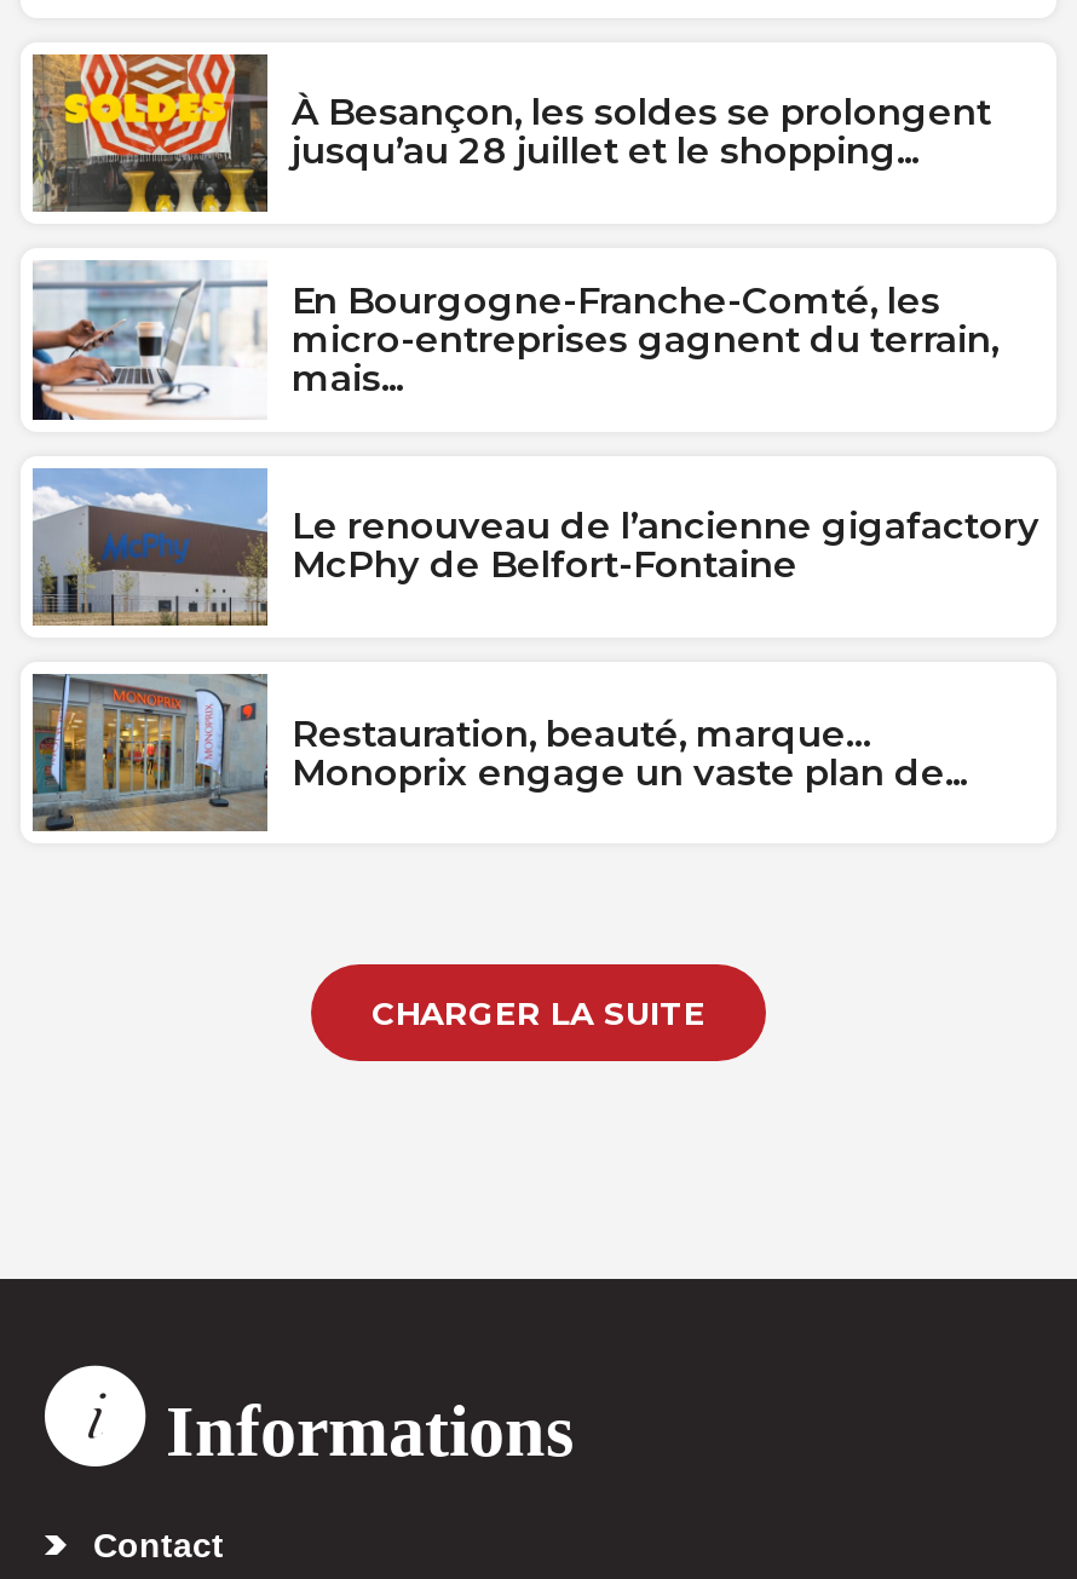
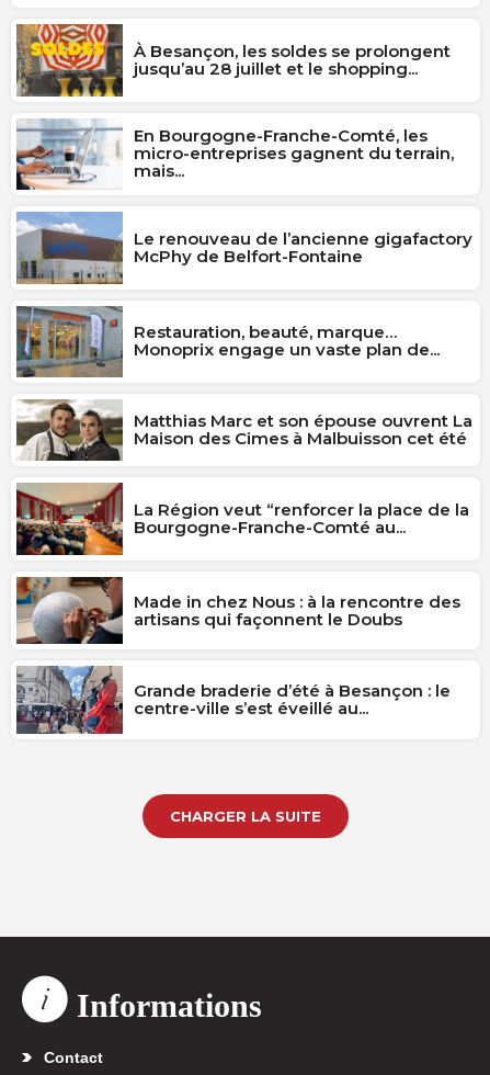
+ [image]
+ Made in chez Nous : à la rencontre des
+ artisans qui façonnent le Doubs
+ Grande braderie d’été à Besançon : le
+ centre-ville s’est éveillé au...

+ [image]

+ [image]

+ [image]
+ Matthias Marc et son épouse ouvrent La
+ Maison des Cimes à Malbuisson cet été
+ La Région veut “renforcer la place de la
+ Bourgogne-Franche-Comté au...
